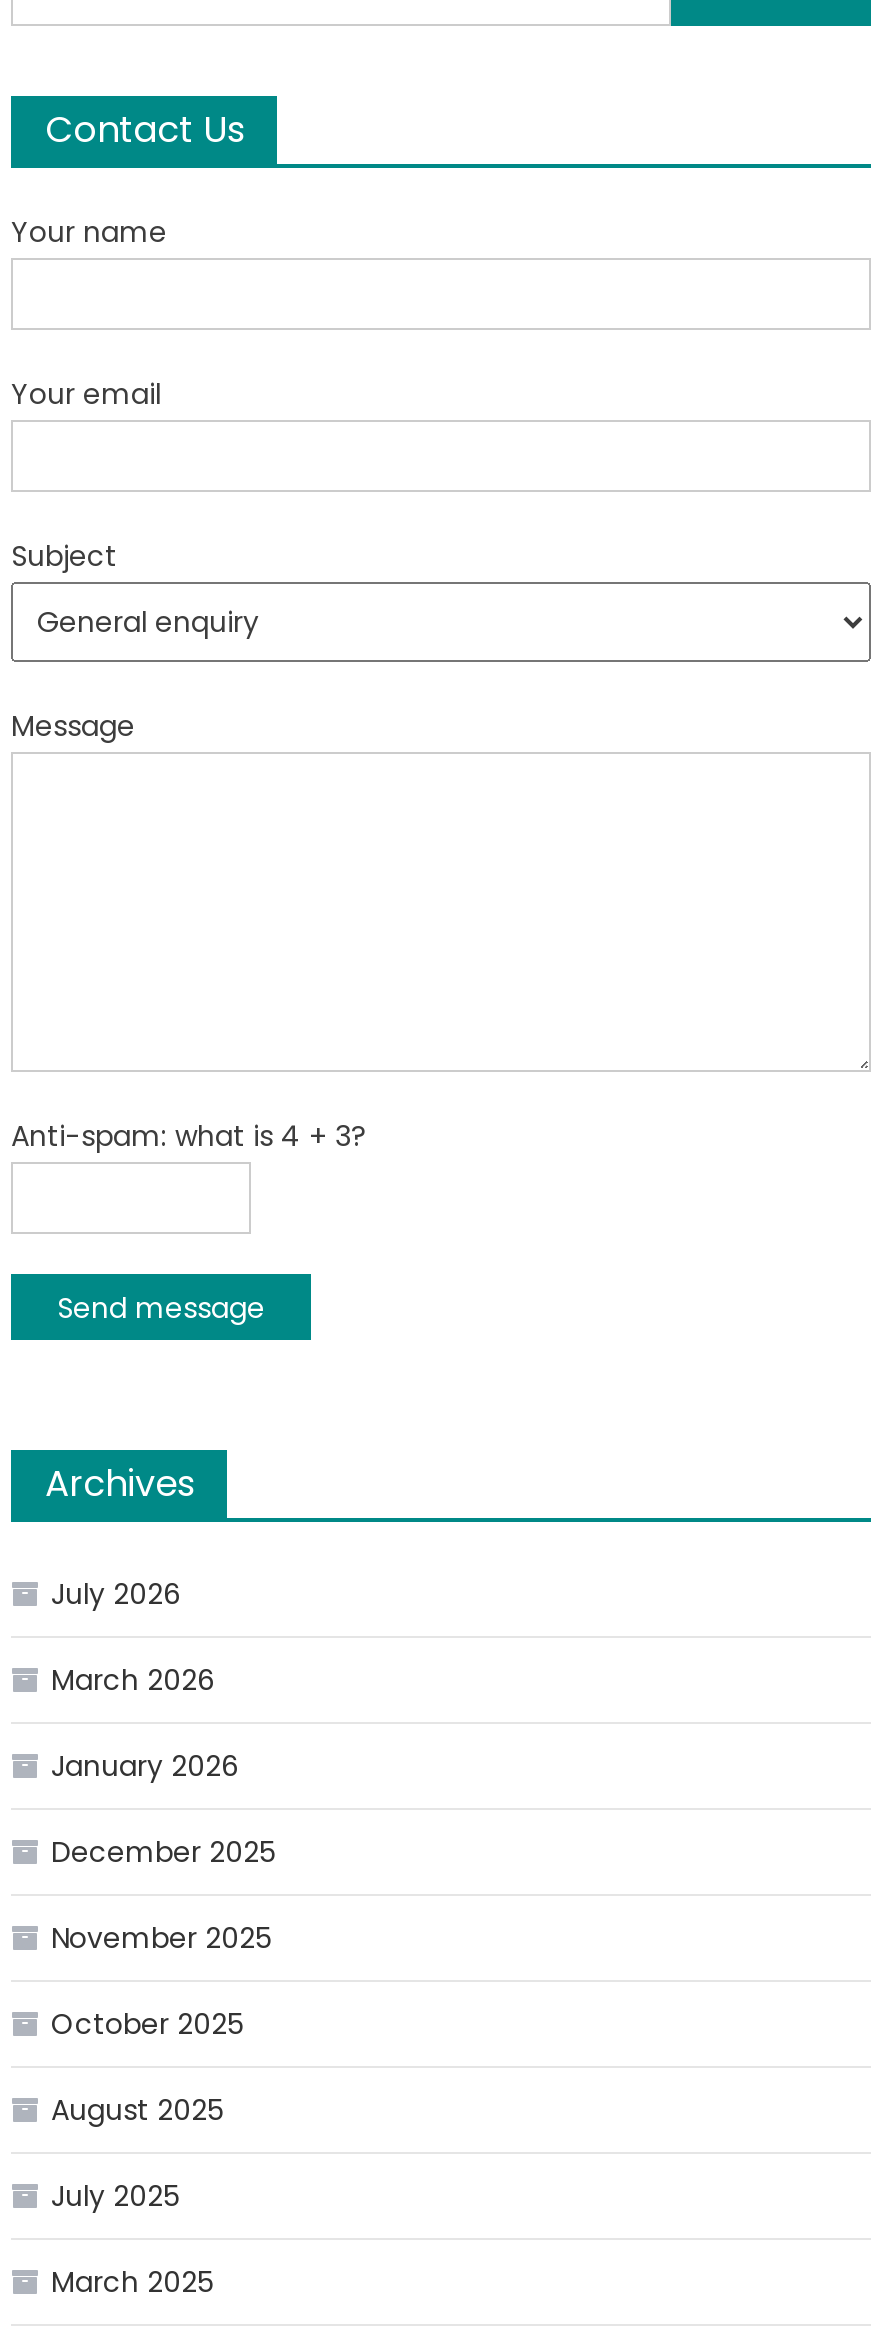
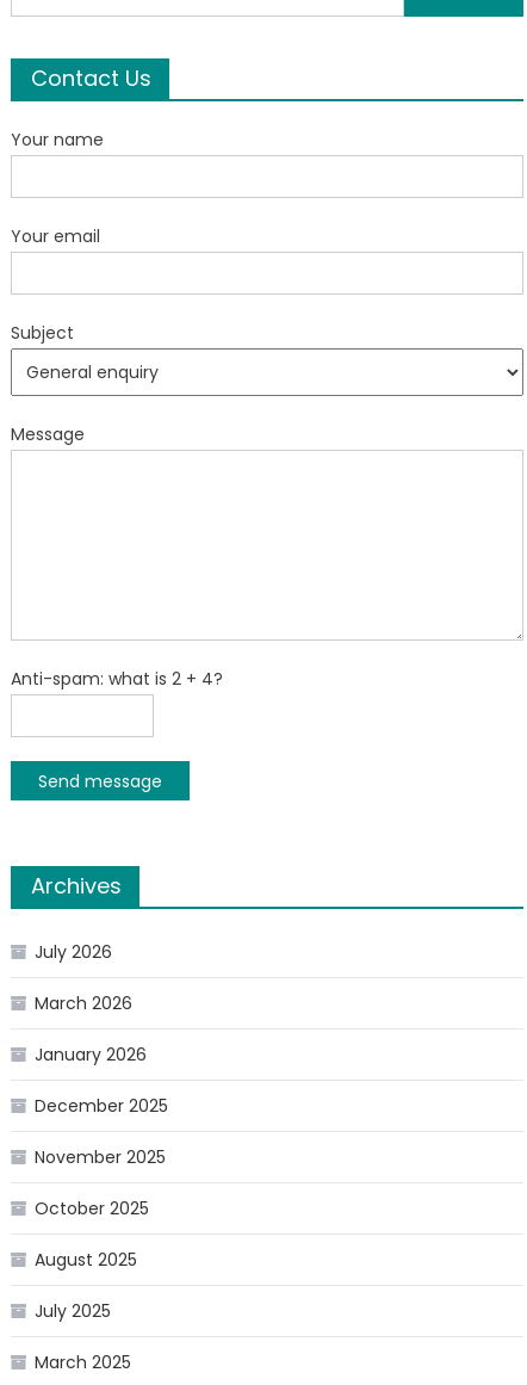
- Anti-spam: what is 4 + 3?
+ Anti-spam: what is 2 + 4?
